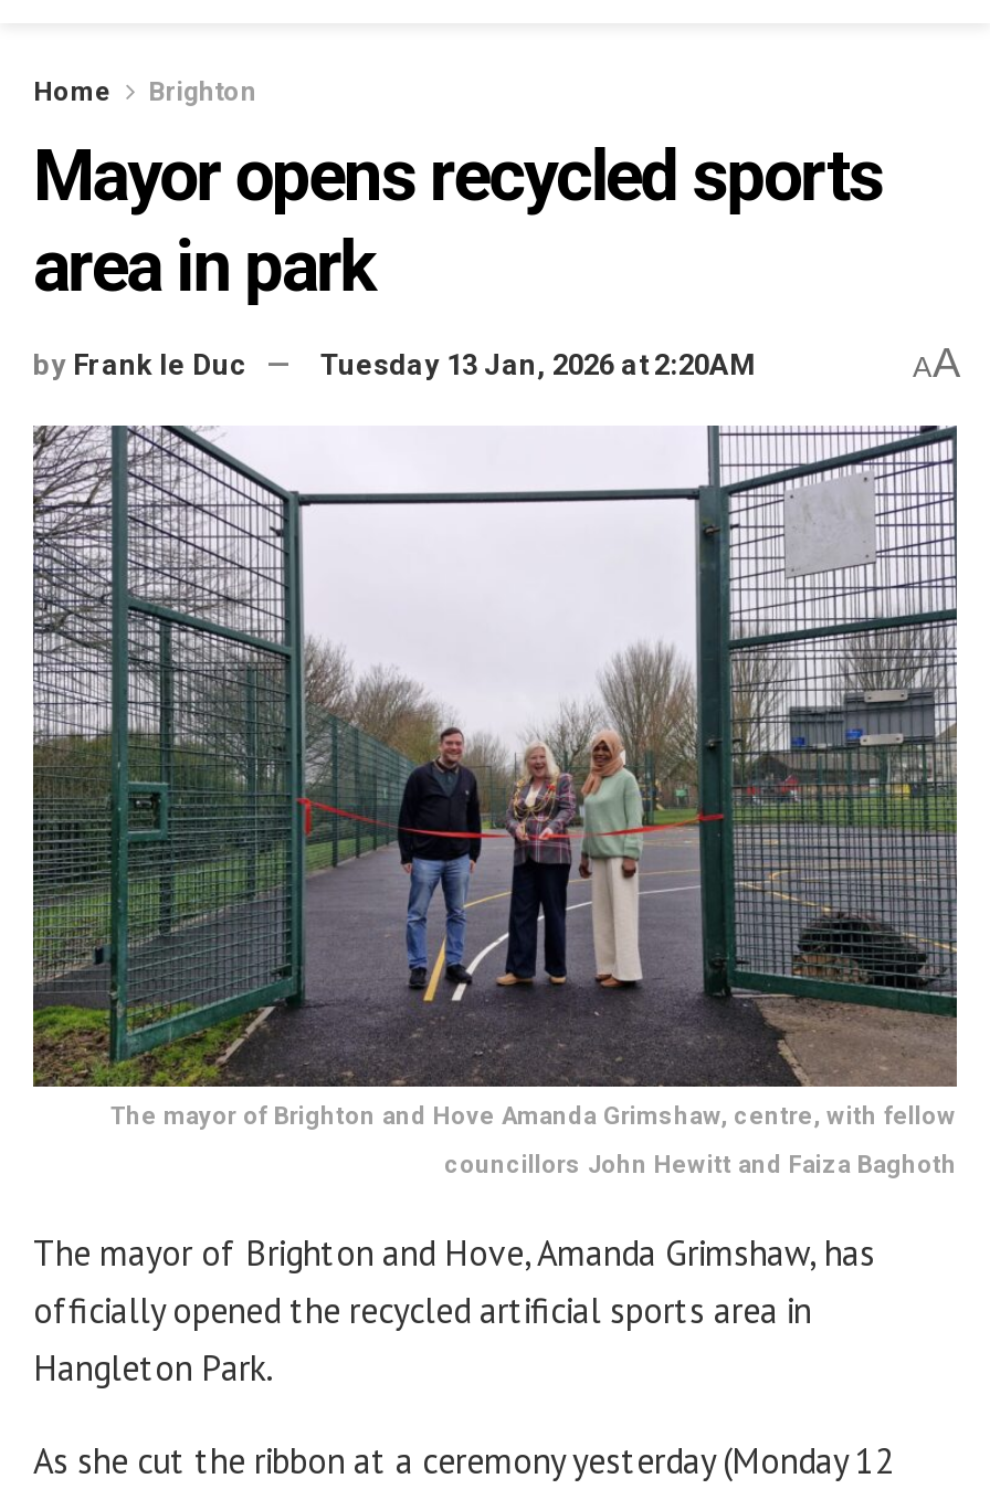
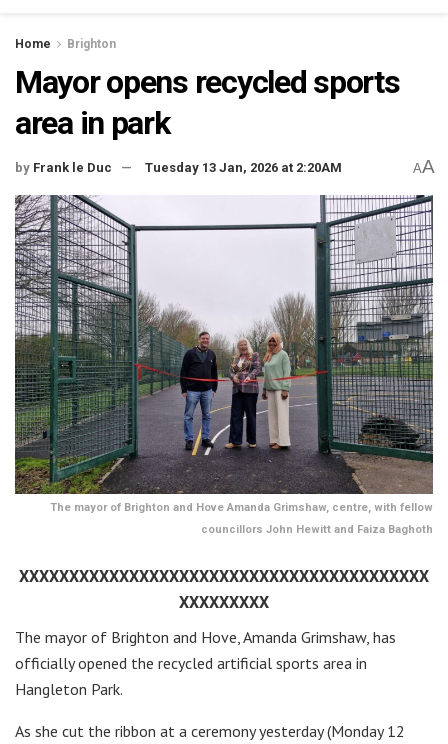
+ XXXXXXXXXXXXXXXXXXXXXXXXXXXXXXXXXXXXXXXXX
+ XXXXXXXXX
